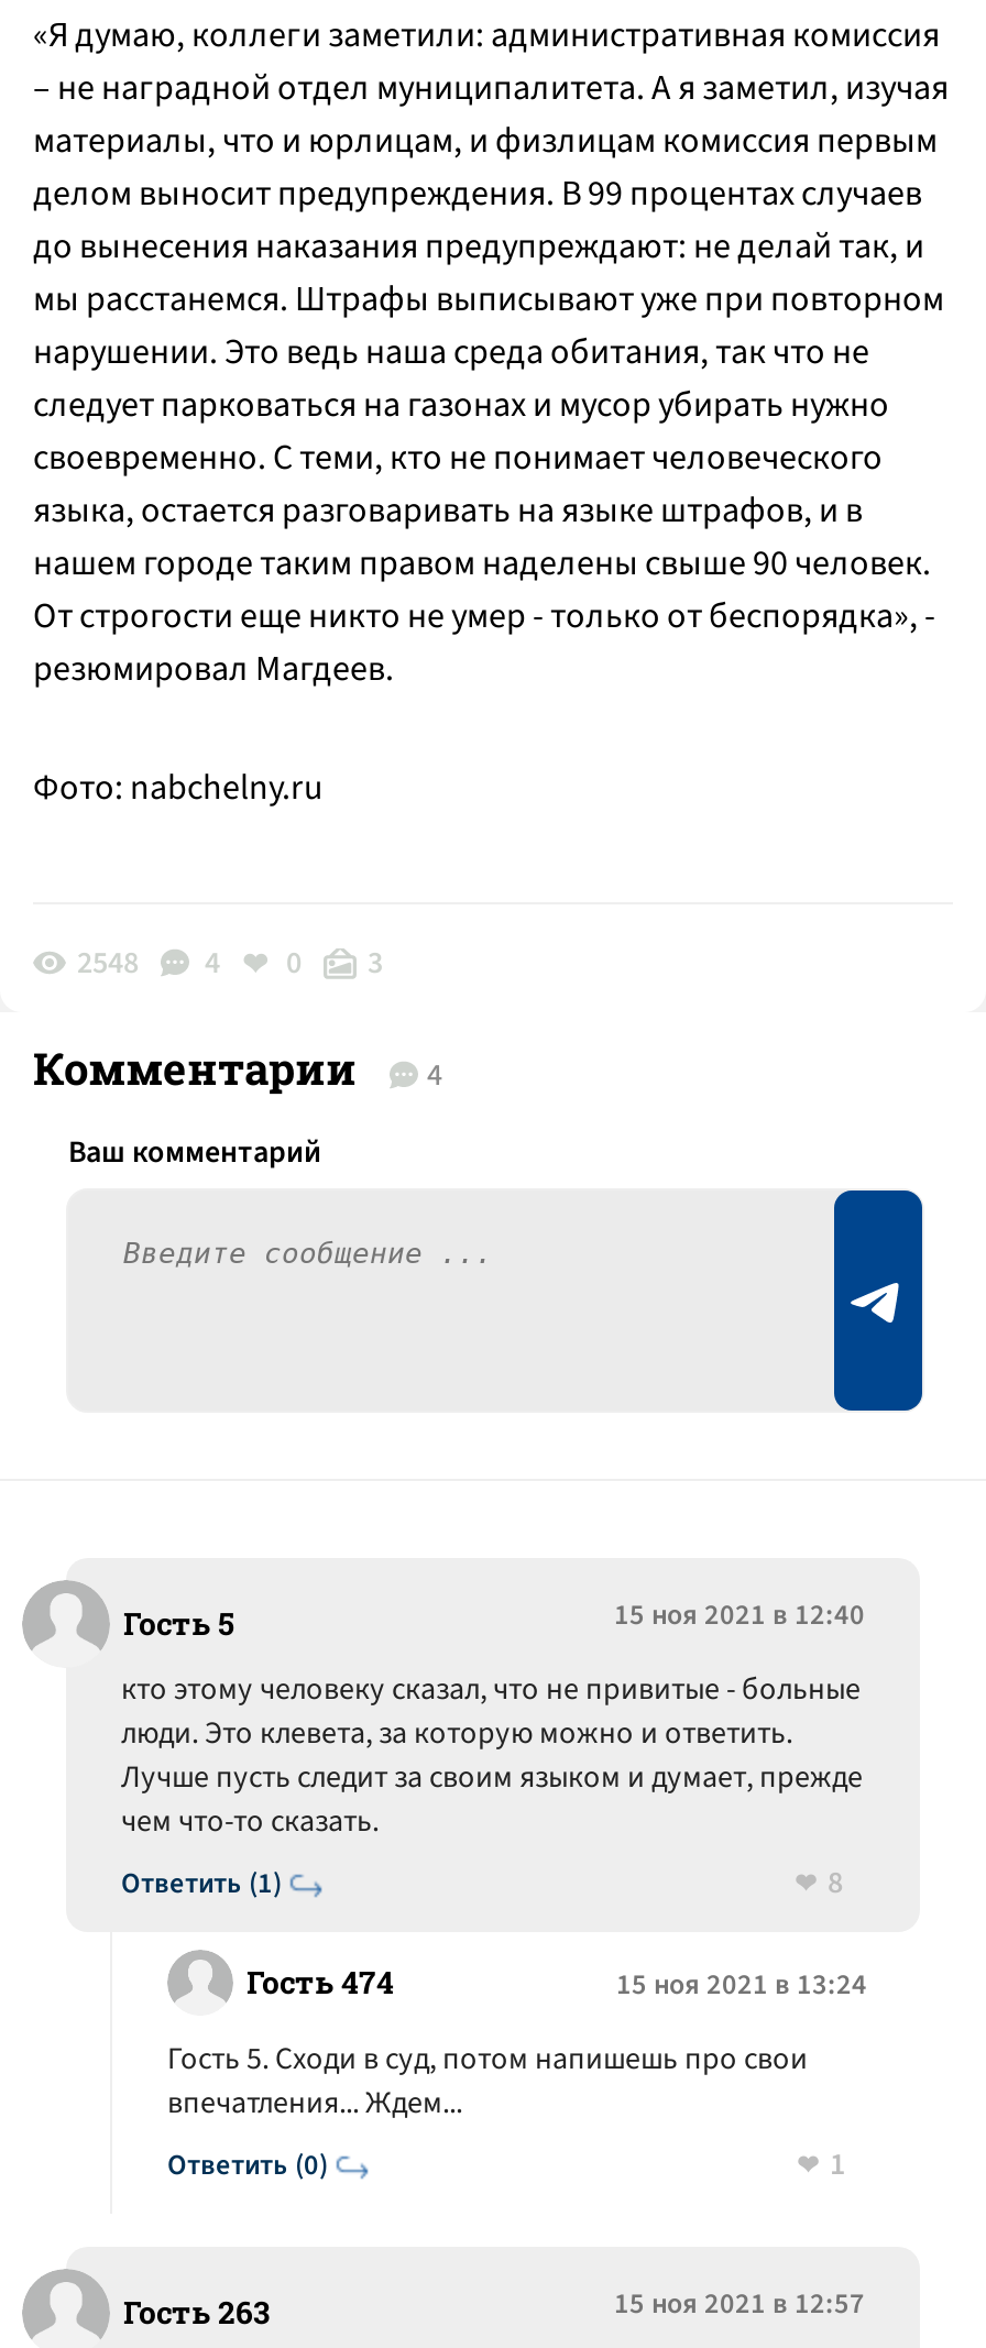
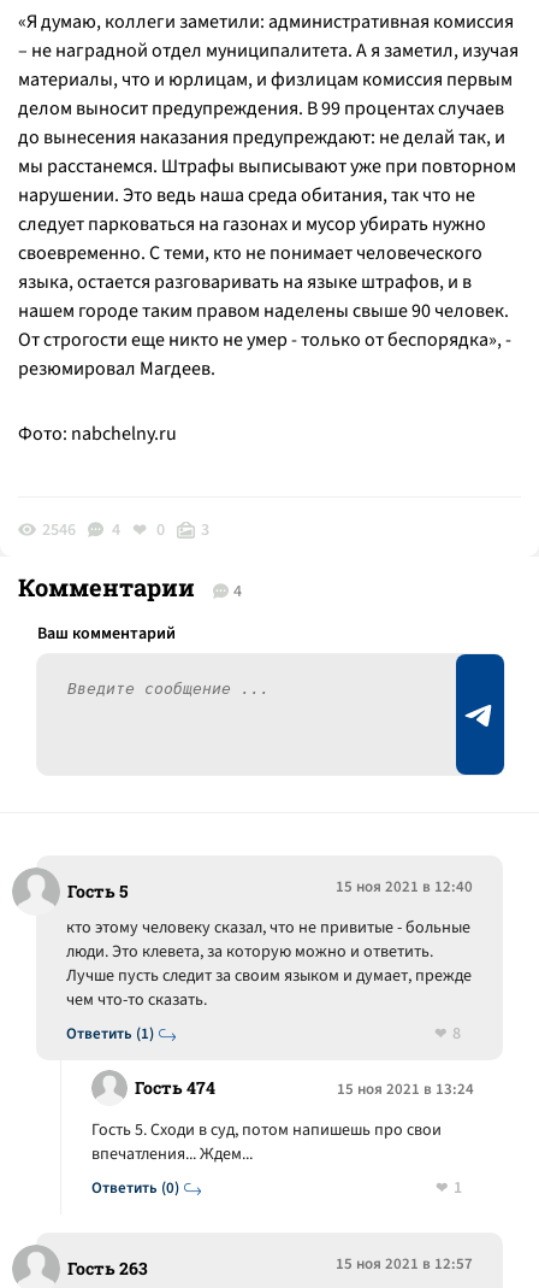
- 2548 4 0 3
+ 2546 4 0 3
